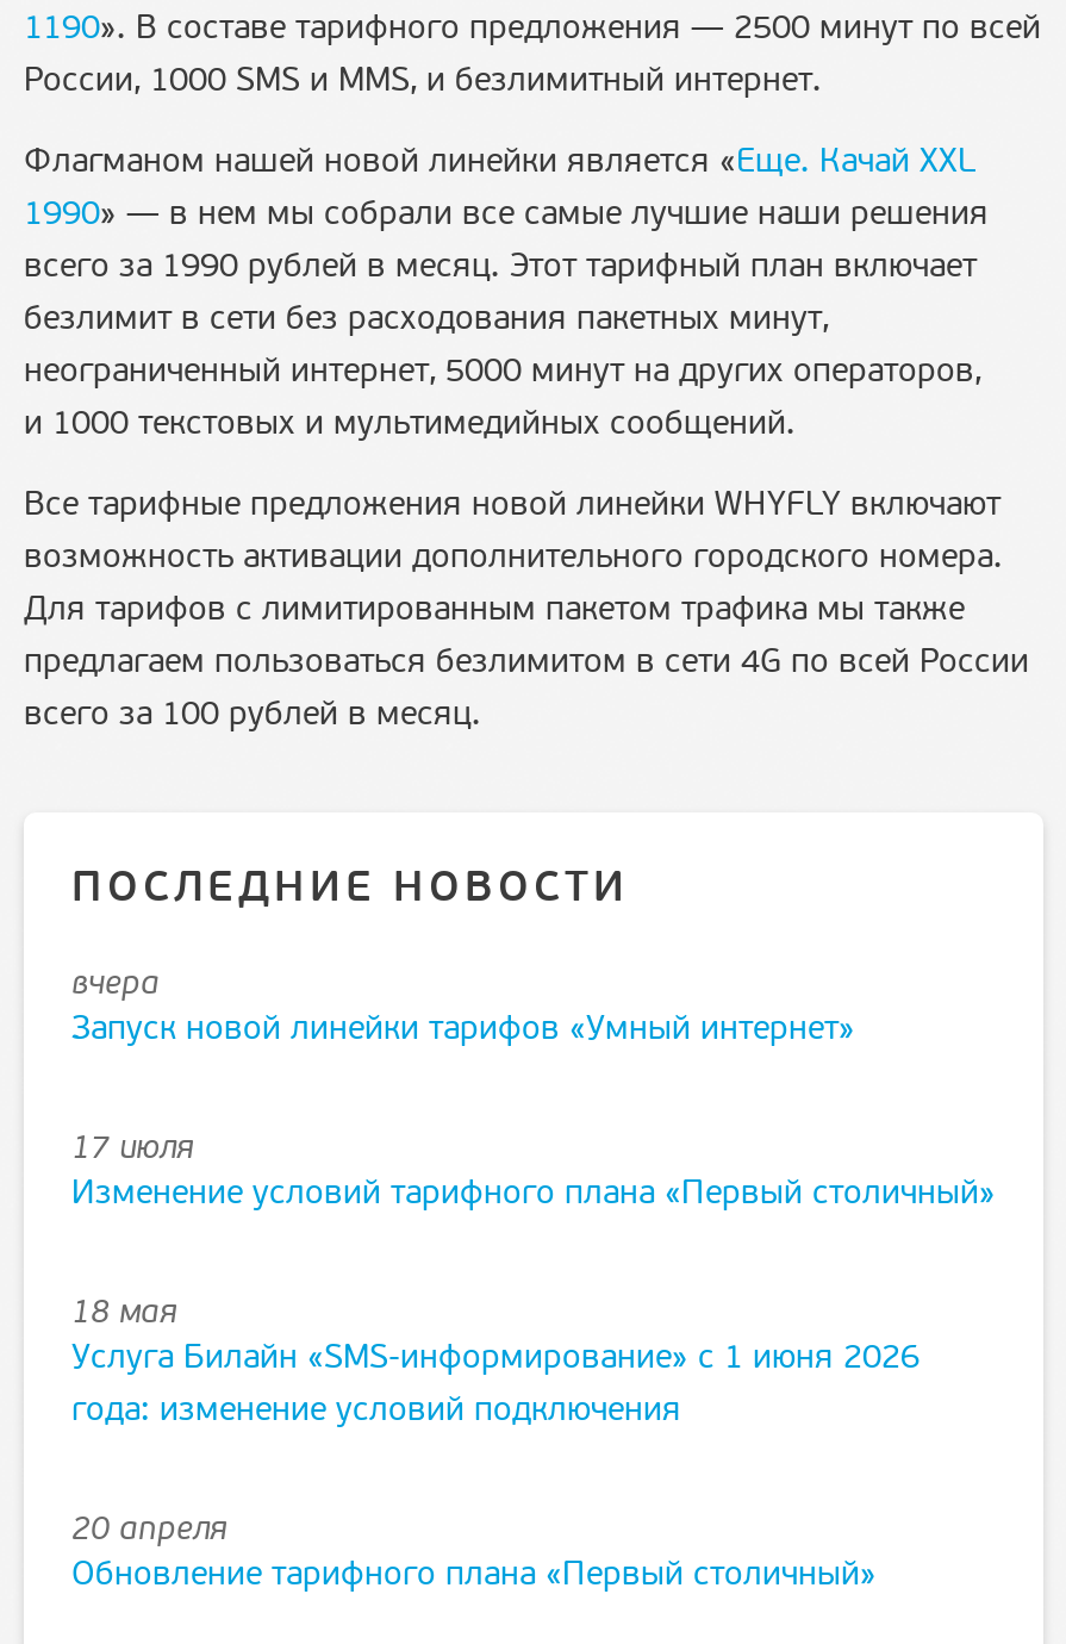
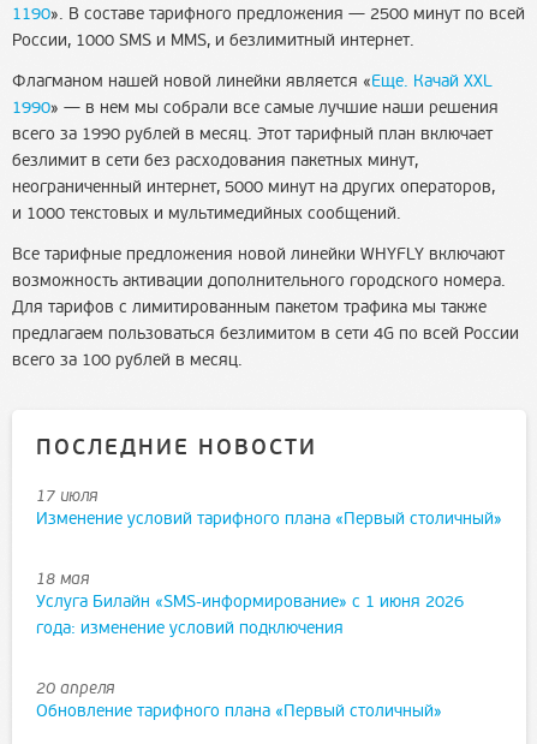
- вчера
- Запуск новой линейки тарифов «Умный интернет»
